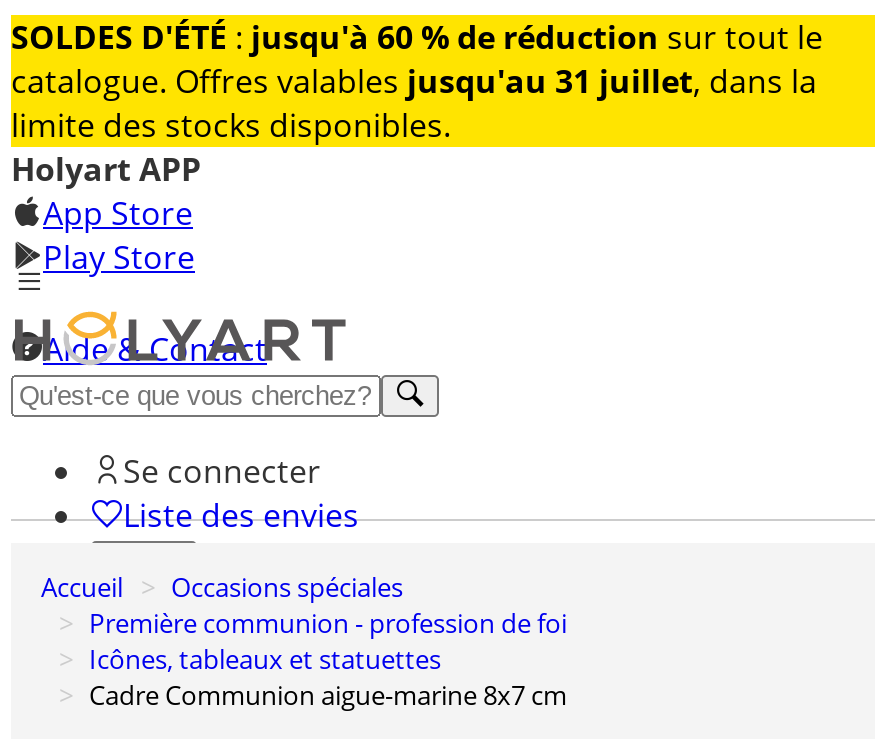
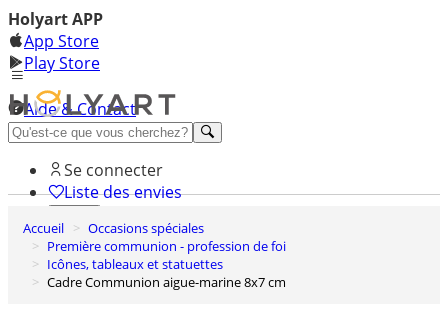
- [image]
- SOLDES D'ÉTÉ: jusqu'à 60 % de réduction sur tout le
- catalogue. Offres valables jusqu'au 31 juillet, dans la
- limite des stocks disponibles.
